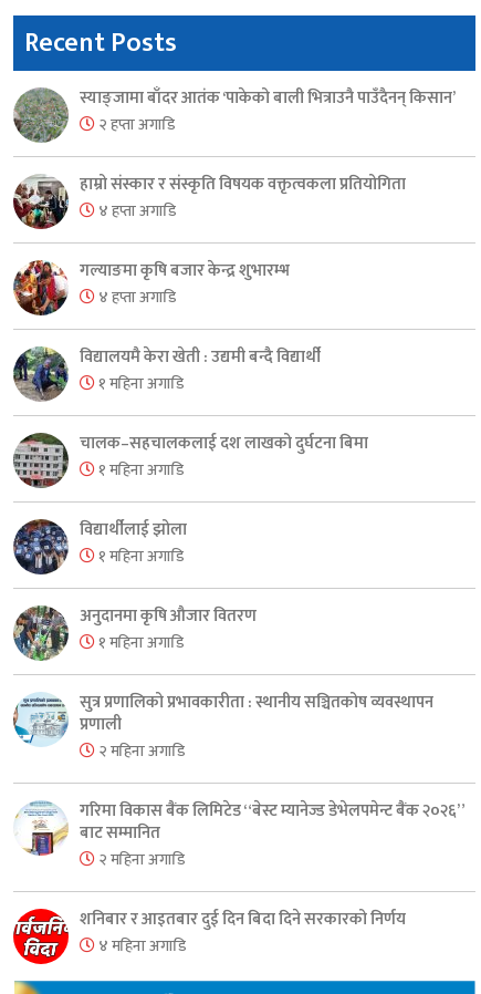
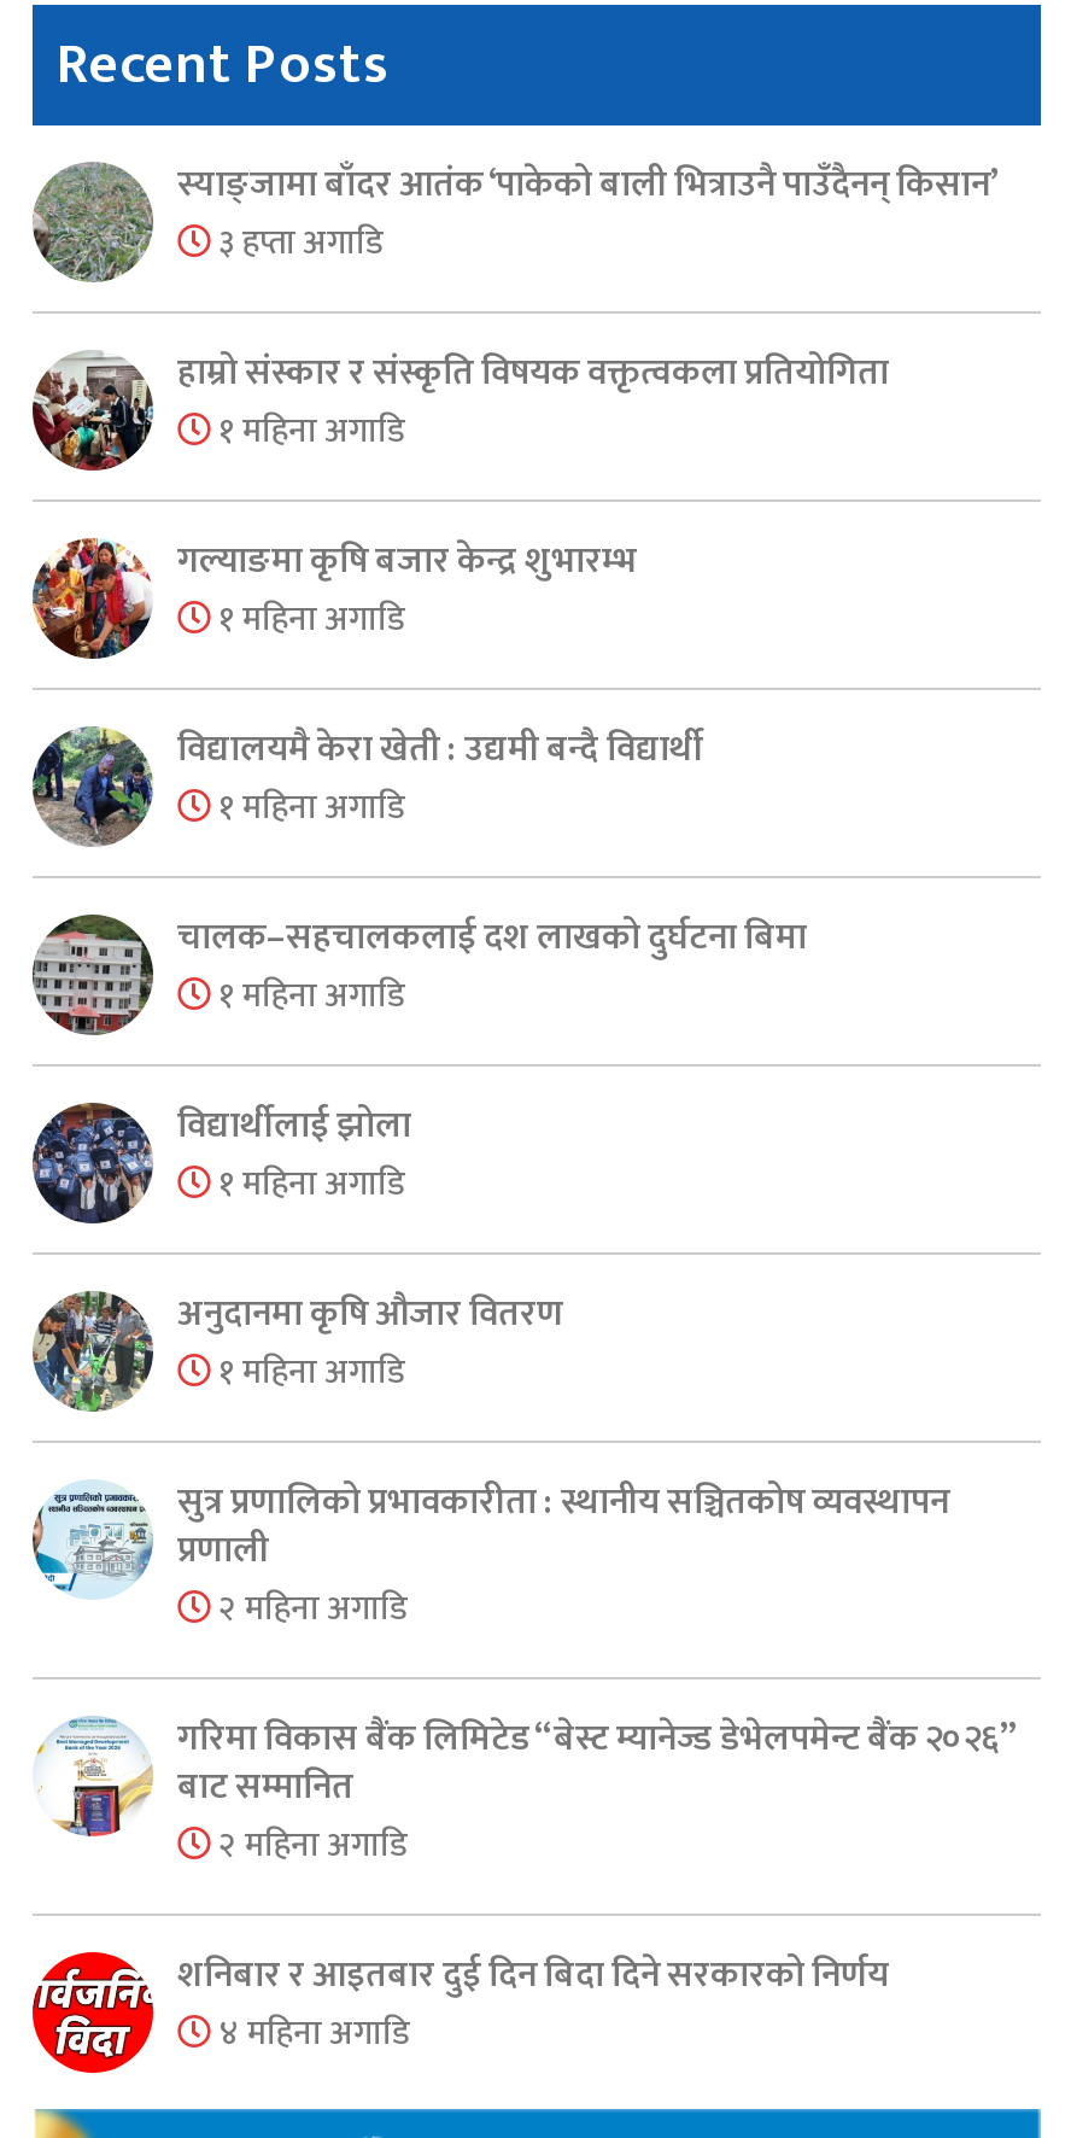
- २ हप्ता अगाडि
+ ३ हप्ता अगाडि

- ४ हप्ता अगाडि
+ १ महिना अगाडि

- ४ हप्ता अगाडि
+ १ महिना अगाडि
